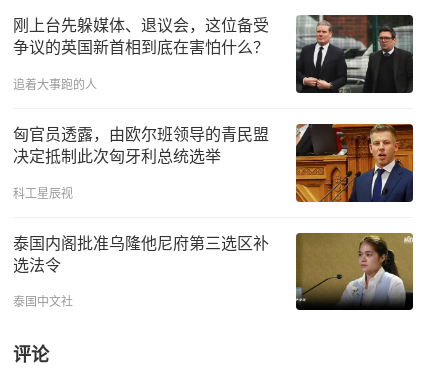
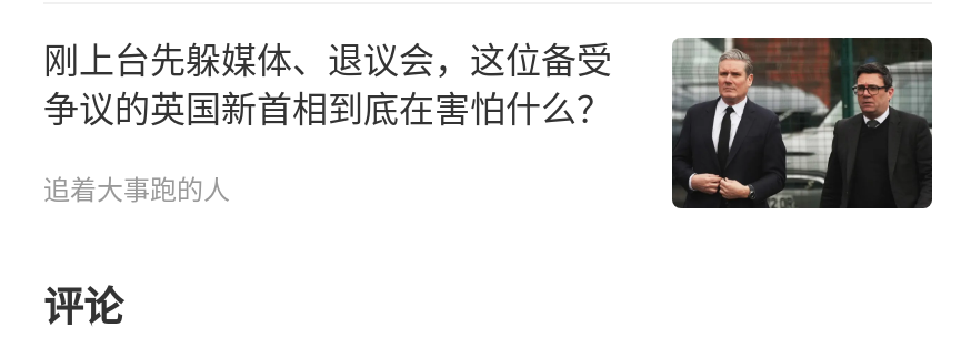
- [image]
- 匈官员透露，由欧尔班领导的青民盟
- 决定抵制此次匈牙利总统选举
- 科工星辰视
- 泰国内阁批准乌隆他尼府第三选区补
- 选法令
- 泰国中文社

- [image]
